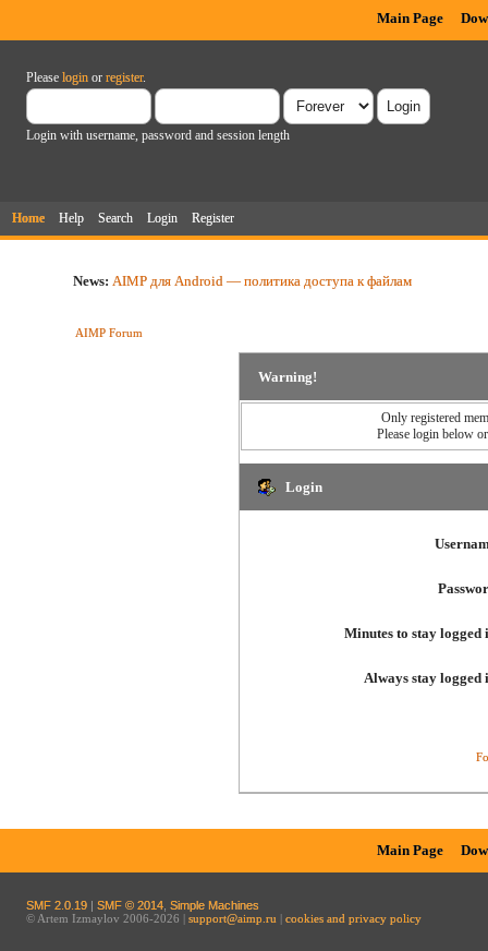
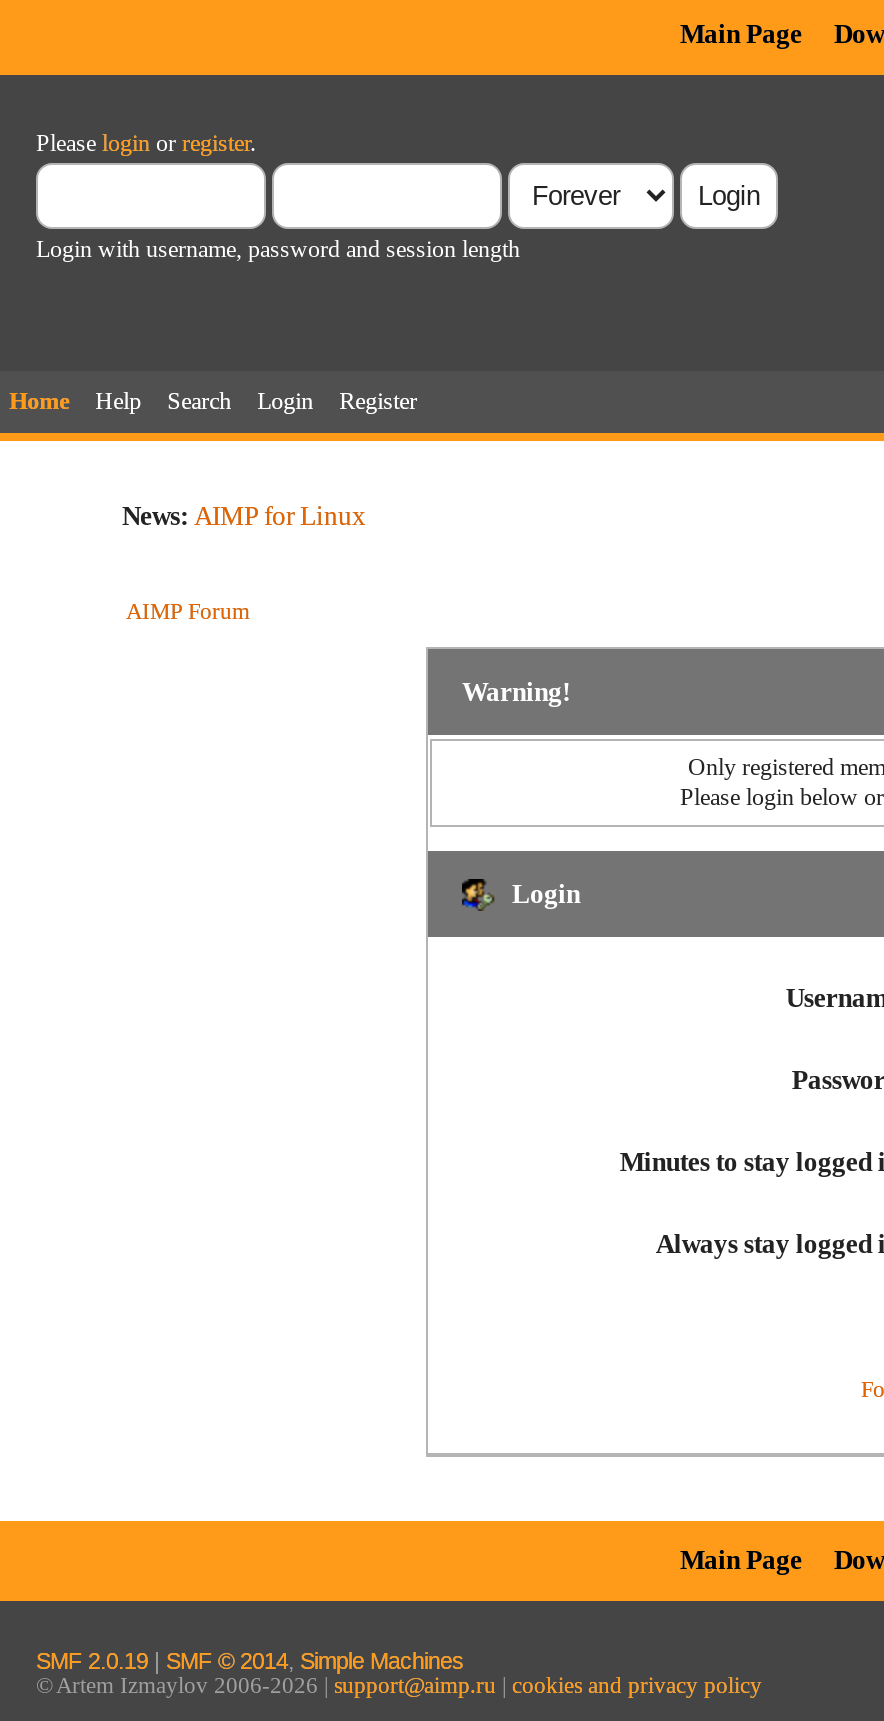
- News: AIMP для Android — политика доступа к файлам
+ News: AIMP for Linux
